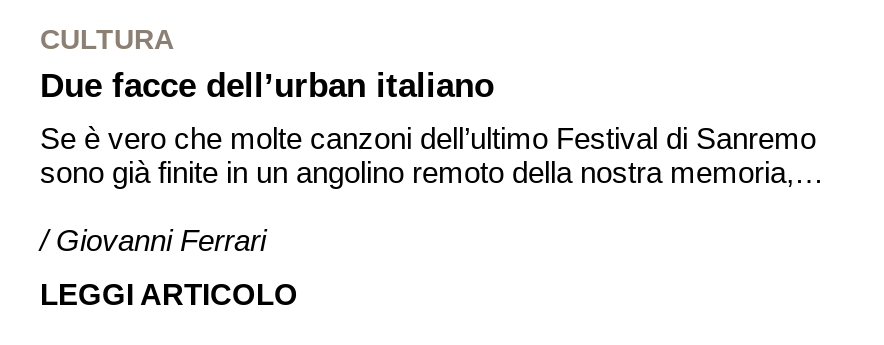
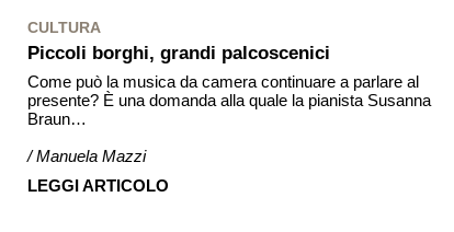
- Due facce dell’urban italiano
- Se è vero che molte canzoni dell’ultimo Festival di Sanremo
- sono già finite in un angolino remoto della nostra memoria,…
+ Piccoli borghi, grandi palcoscenici
+ Come può la musica da camera continuare a parlare al
+ presente? È una domanda alla quale la pianista Susanna
+ Braun…

- / Giovanni Ferrari
+ / Manuela Mazzi
